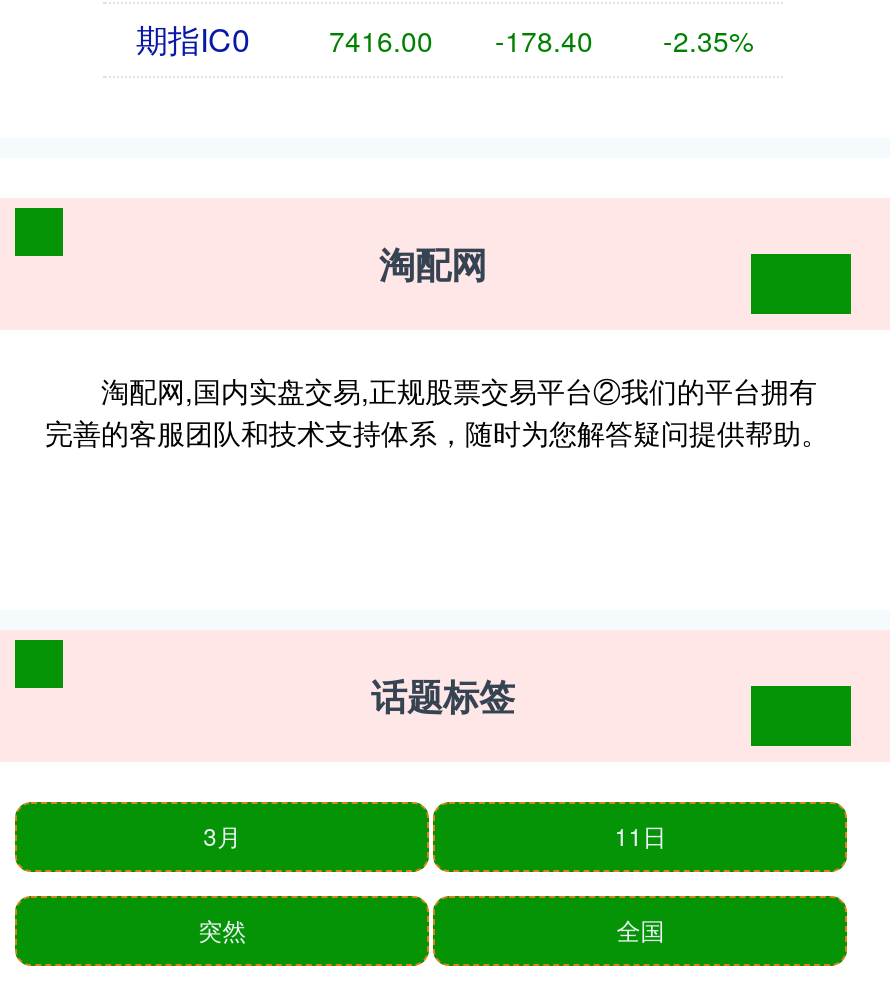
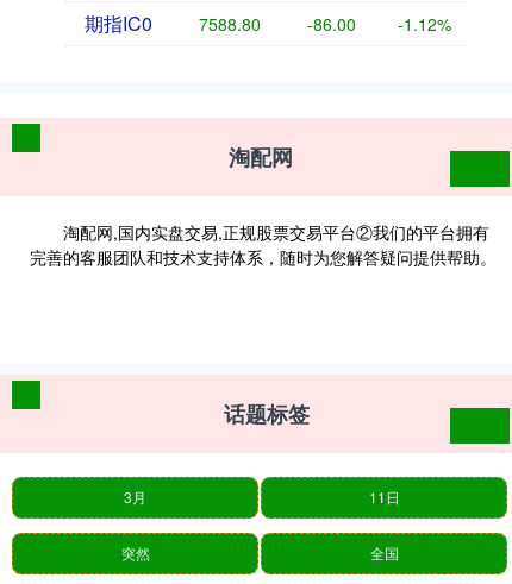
- 7416.00
+ 7588.80

- -178.40
+ -86.00

- -2.35%
+ -1.12%
